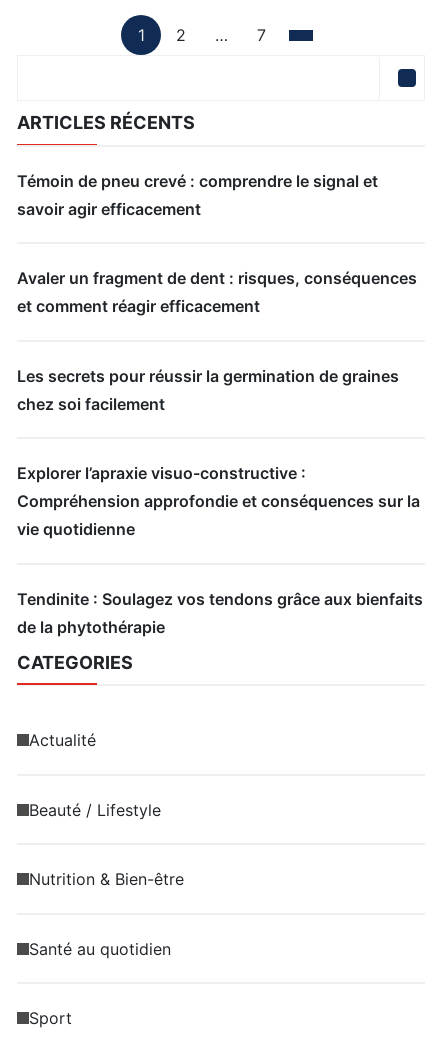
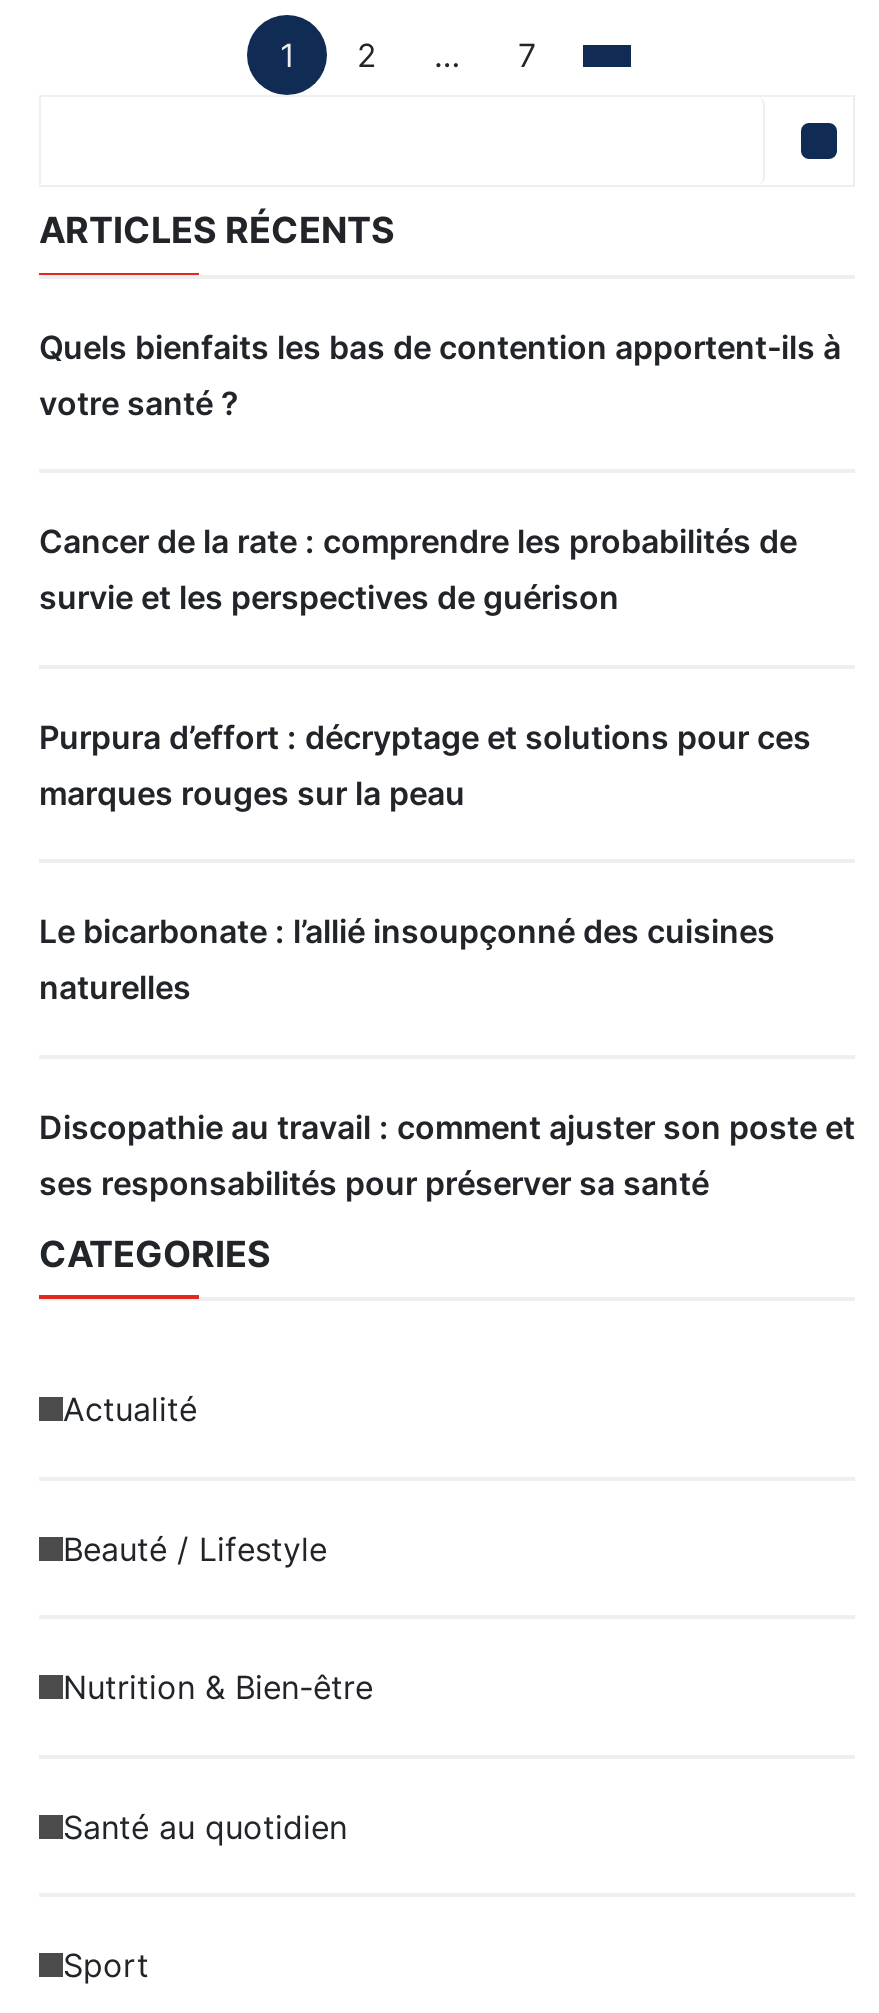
- Témoin de pneu crevé : comprendre le signal et
- savoir agir efficacement
+ Quels bienfaits les bas de contention apportent-ils à
+ votre santé ?

- Avaler un fragment de dent : risques, conséquences
- et comment réagir efficacement
+ Cancer de la rate : comprendre les probabilités de
+ survie et les perspectives de guérison

- Les secrets pour réussir la germination de graines
- chez soi facilement
+ Purpura d’effort : décryptage et solutions pour ces
+ marques rouges sur la peau

- Explorer l’apraxie visuo-constructive :
- Compréhension approfondie et conséquences sur la
- vie quotidienne
+ Le bicarbonate : l’allié insoupçonné des cuisines
+ naturelles

- Tendinite : Soulagez vos tendons grâce aux bienfaits
- de la phytothérapie
+ Discopathie au travail : comment ajuster son poste et
+ ses responsabilités pour préserver sa santé
